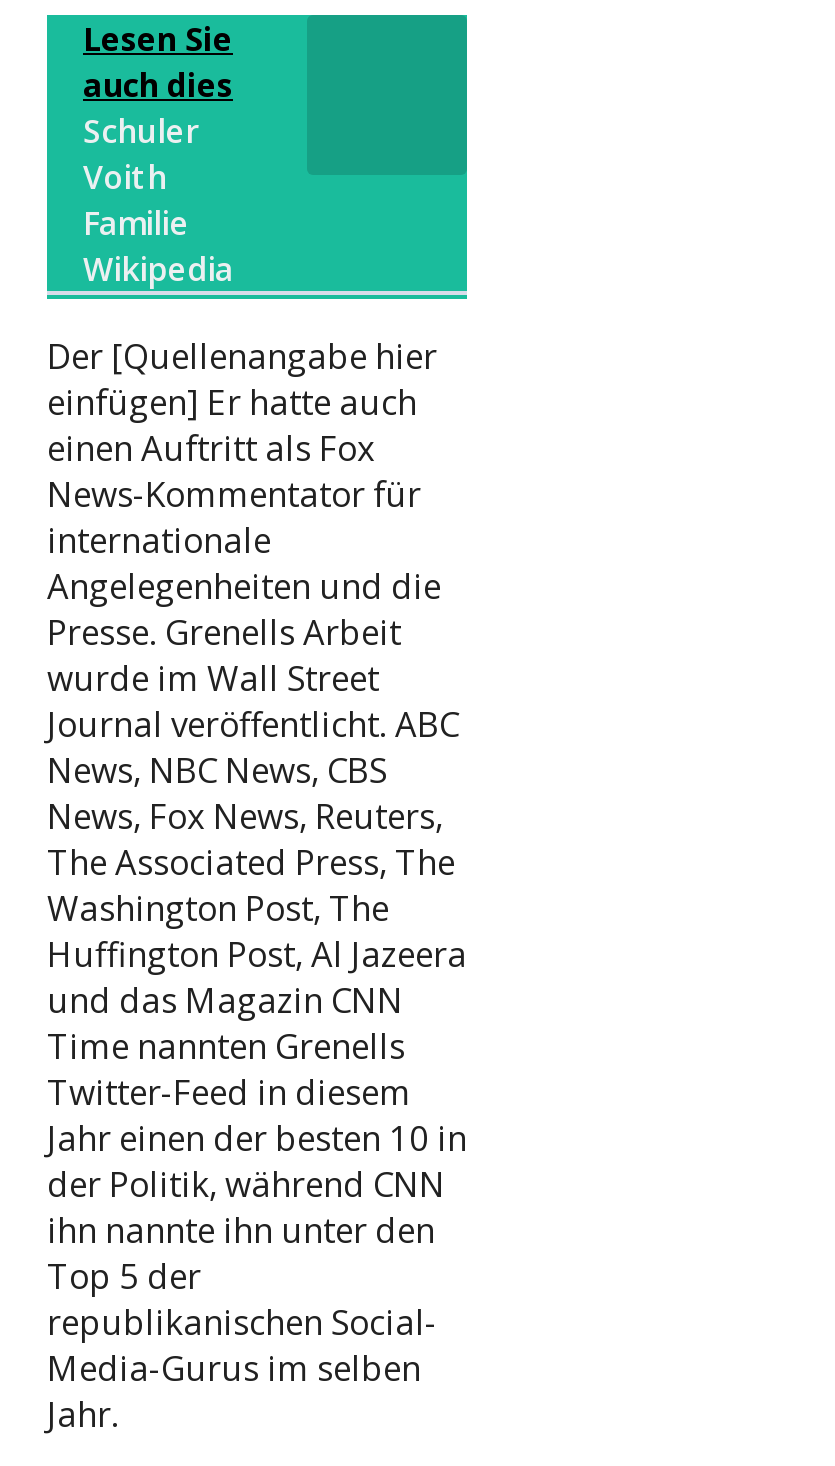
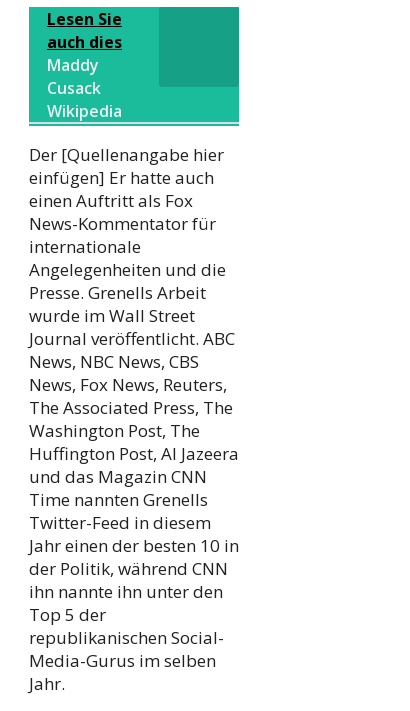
- Schuler
- Voith
- Familie
+ Maddy
+ Cusack
